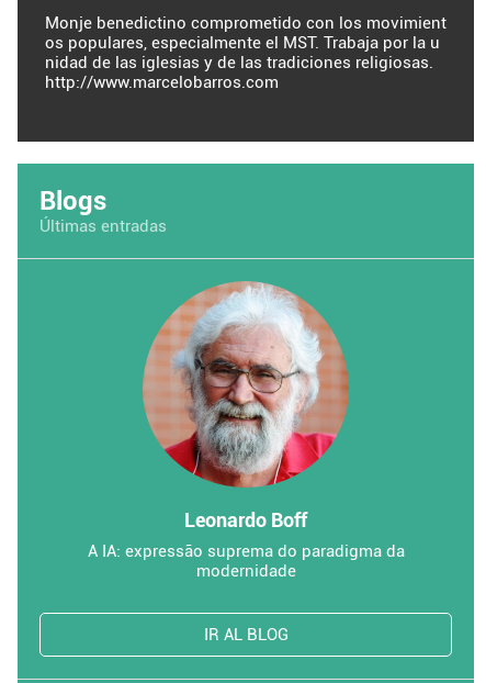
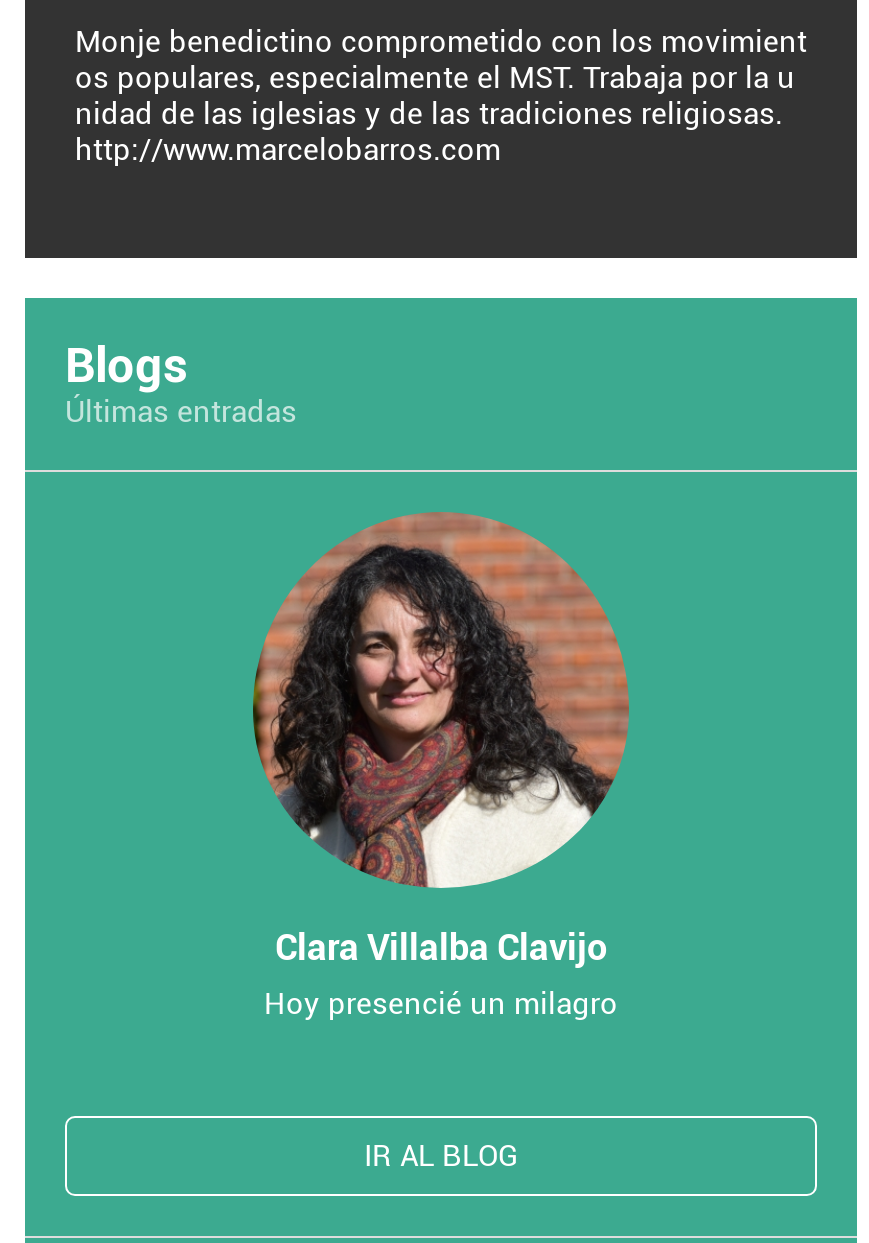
- [image]
- Leonardo Boff
- A IA: expressão suprema do paradigma da
- modernidade
+ [image]
+ Clara Villalba Clavijo
+ Hoy presencié un milagro
